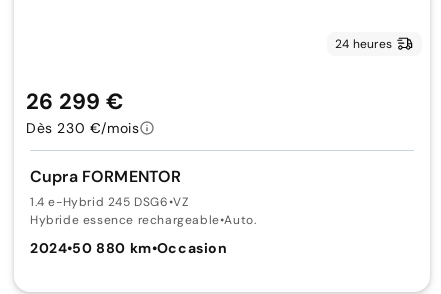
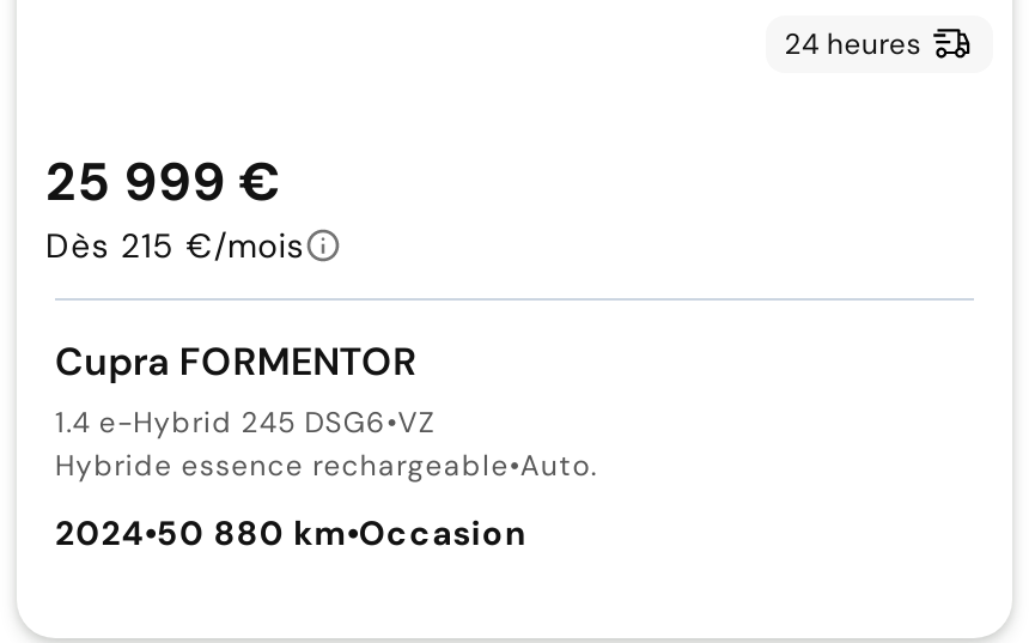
- 26 299 €
+ 25 999 €

- Dès 230 €/mois
+ Dès 215 €/mois
